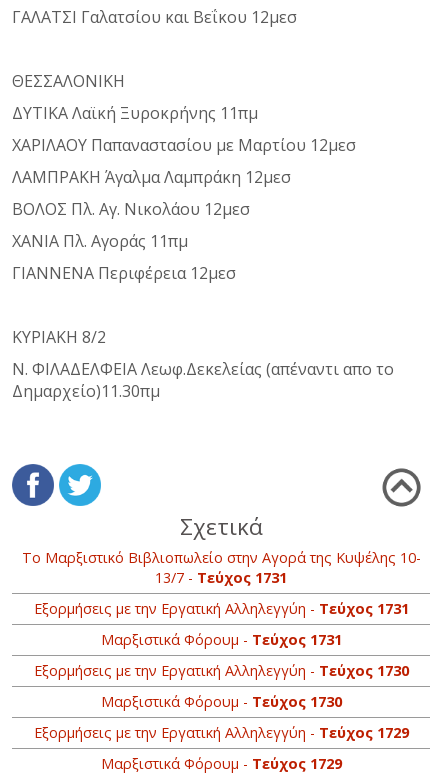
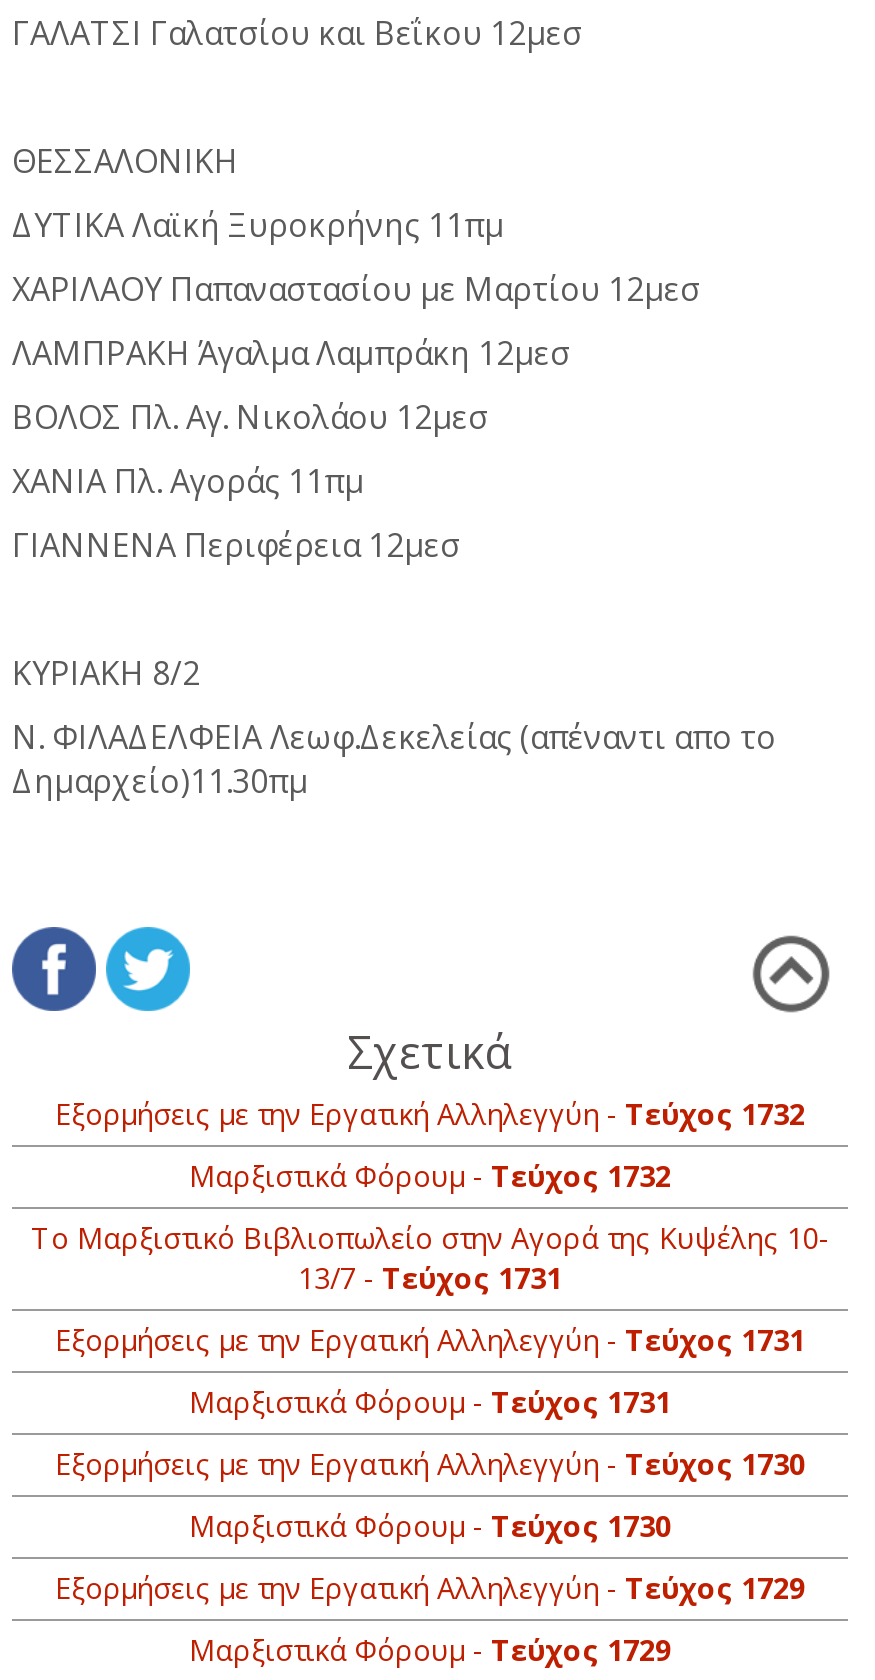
+ Εξορμήσεις με την Εργατική Αλληλεγγύη - Τεύχος 1732
+ Μαρξιστικά Φόρουμ - Τεύχος 1732
